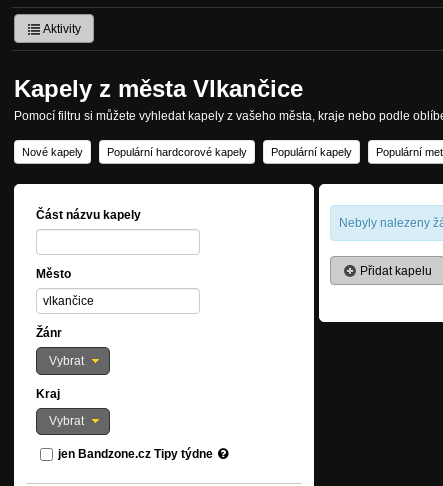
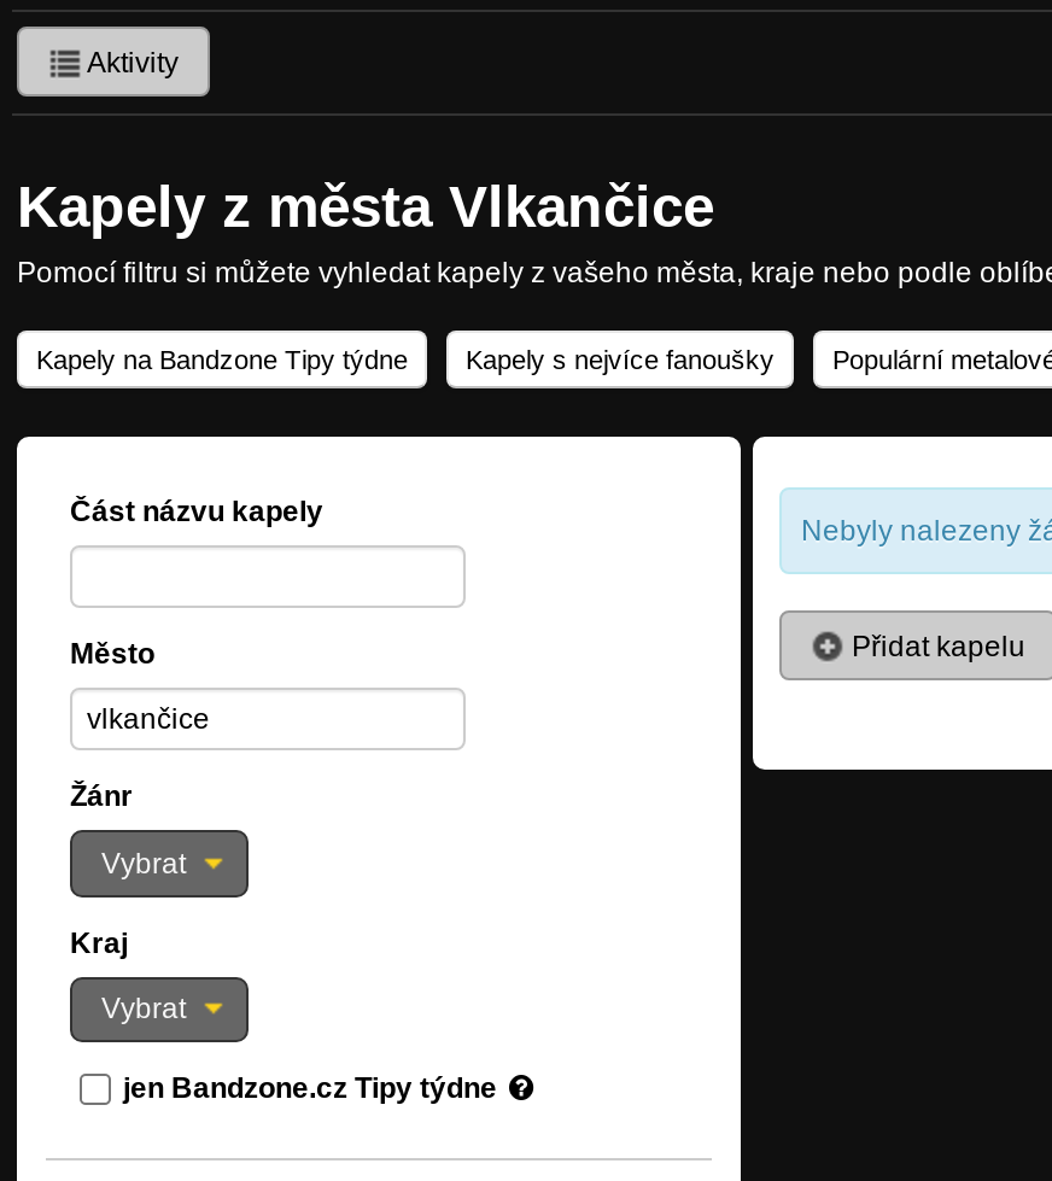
- Nové kapely
- Populární hardcorové kapely
- Populární kapely
+ Kapely na Bandzone Tipy týdne
+ Kapely s nejvíce fanoušky
